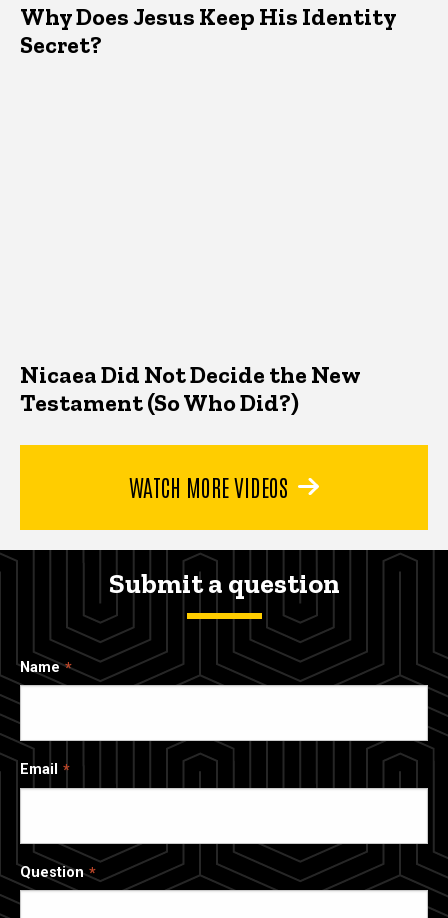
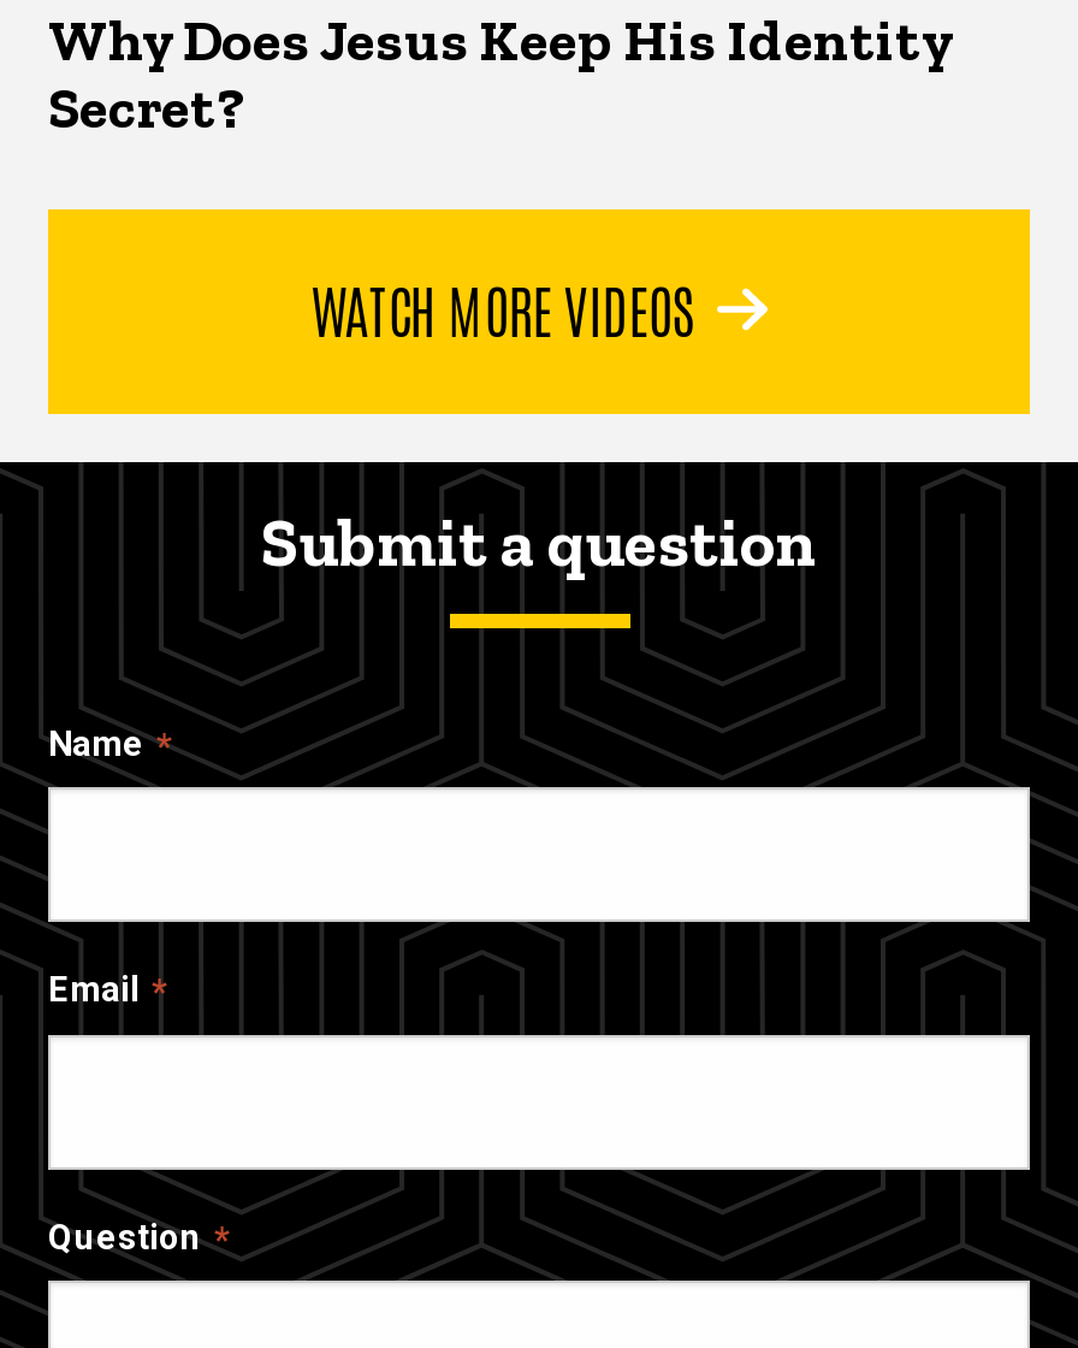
- Nicaea Did Not Decide the New
- Testament (So Who Did?)
